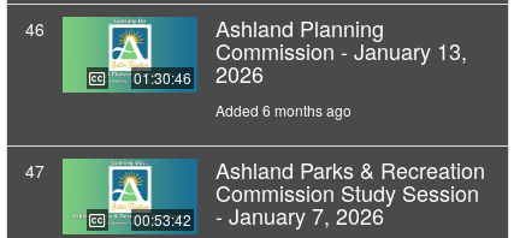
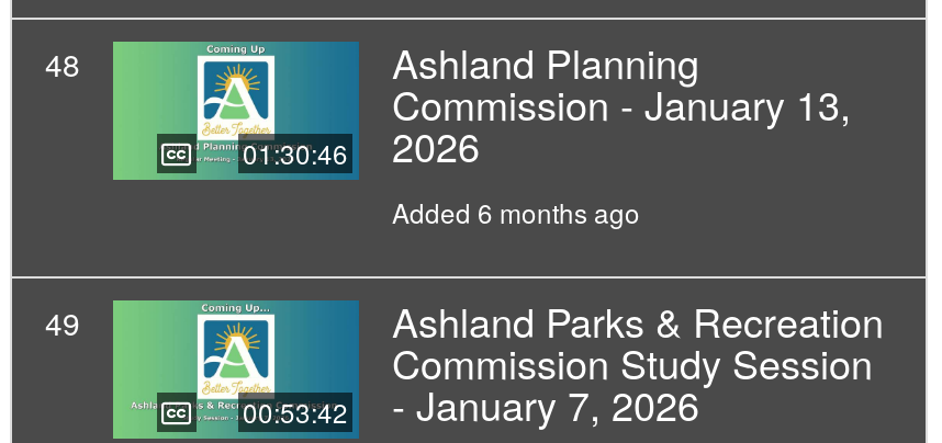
- 46
+ 48

- 47
+ 49
